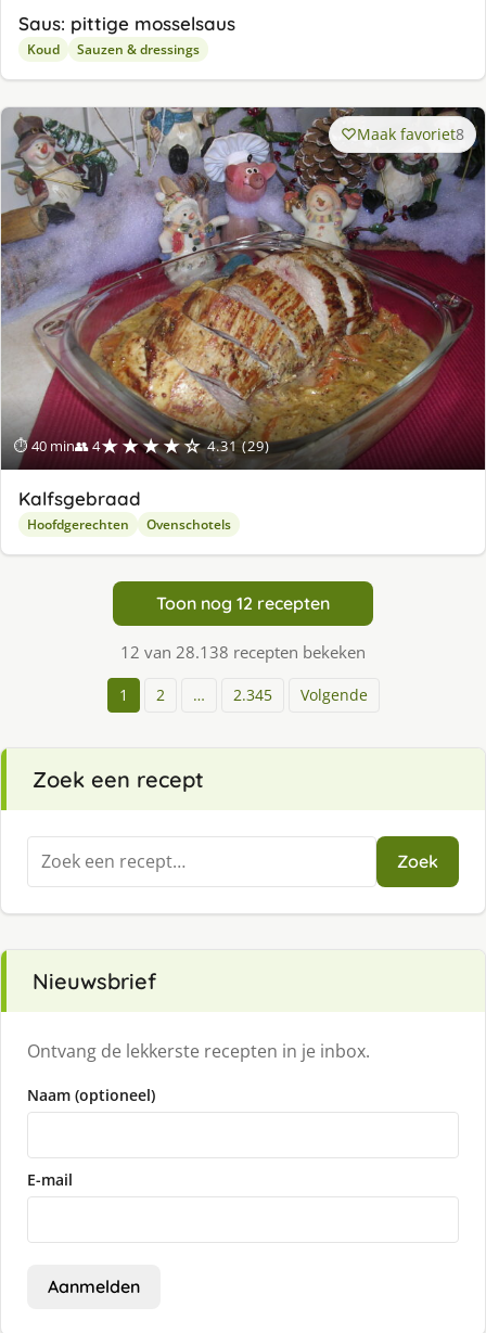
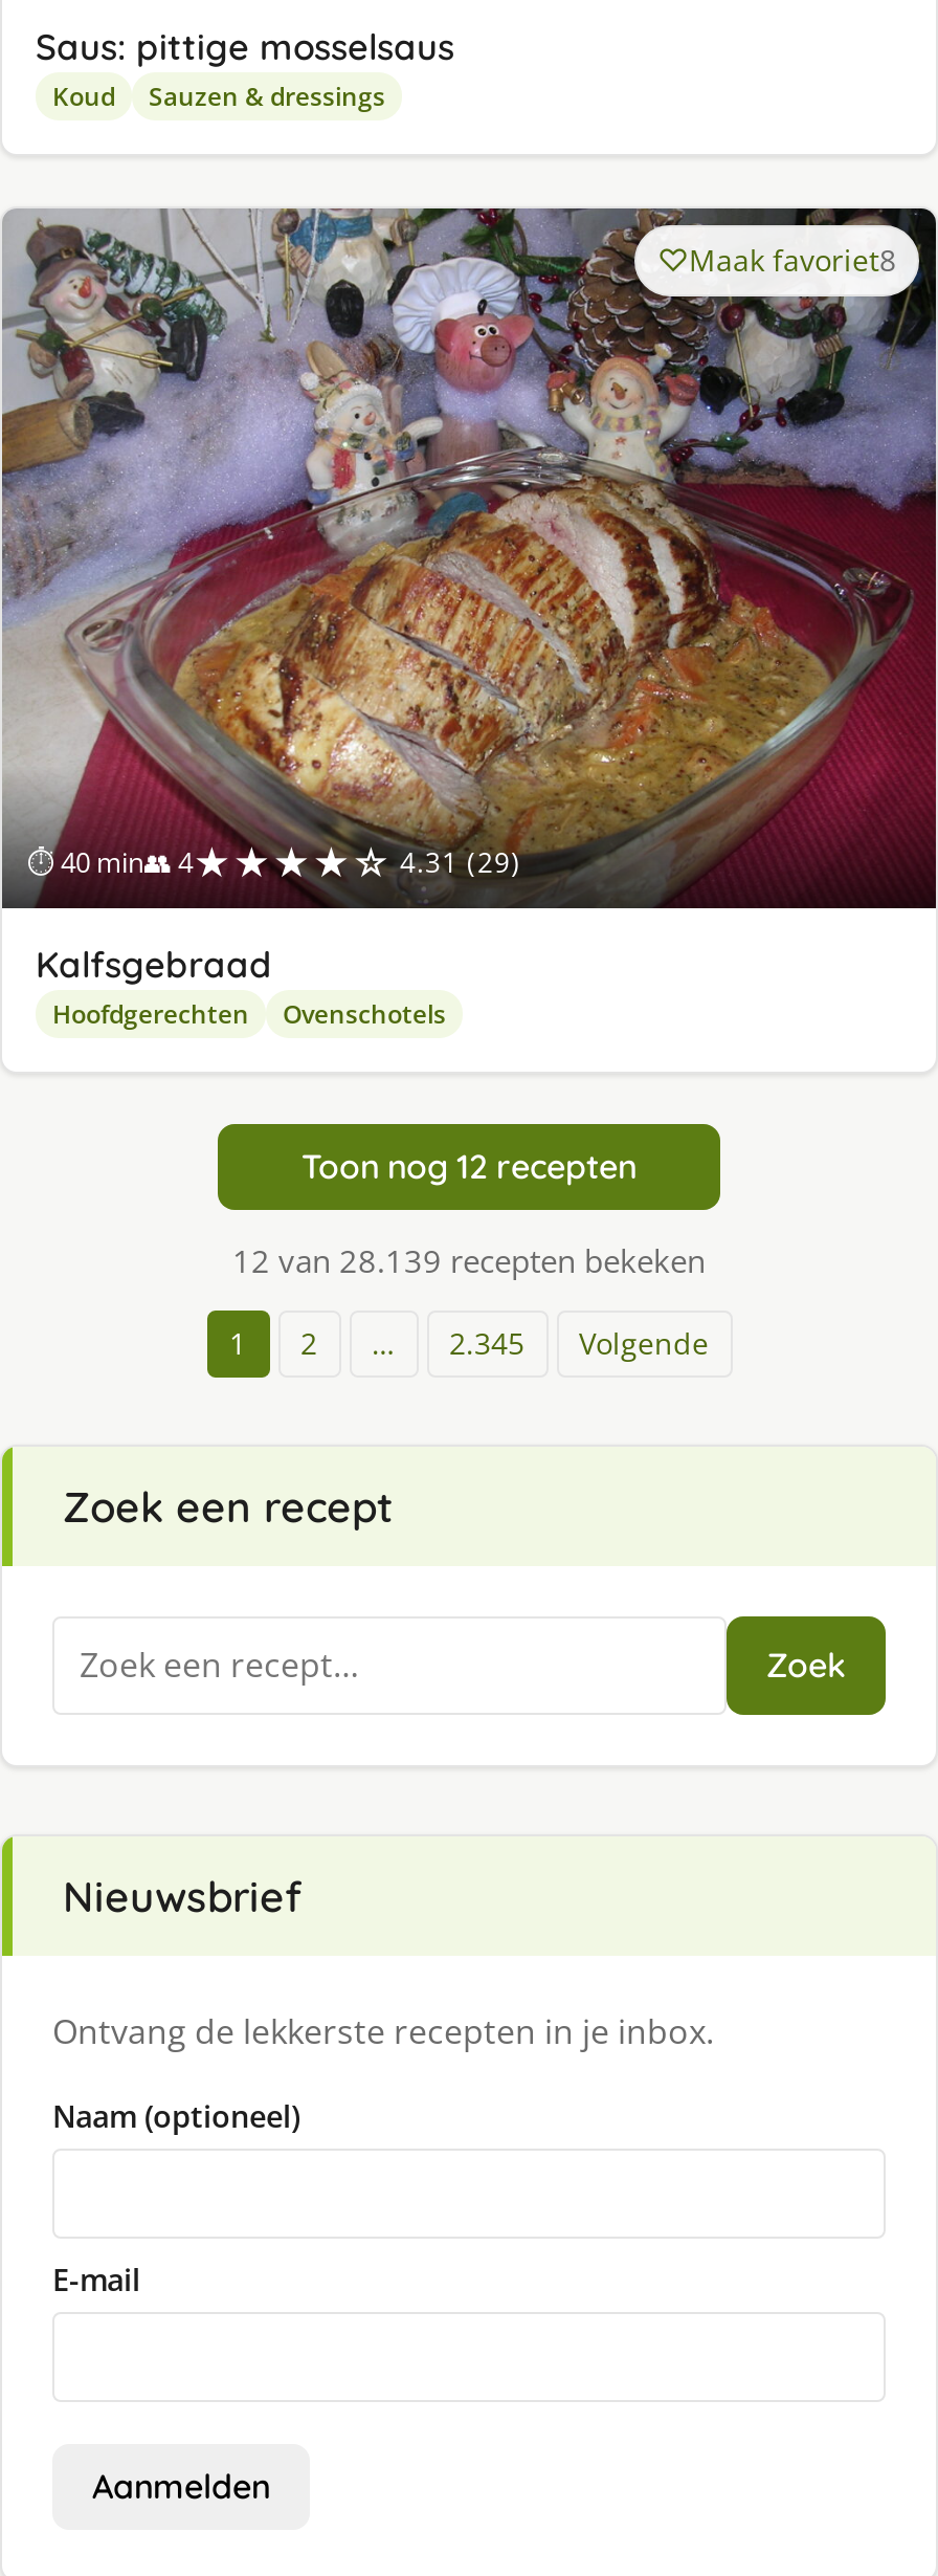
- 12 van 28.138 recepten bekeken
+ 12 van 28.139 recepten bekeken
